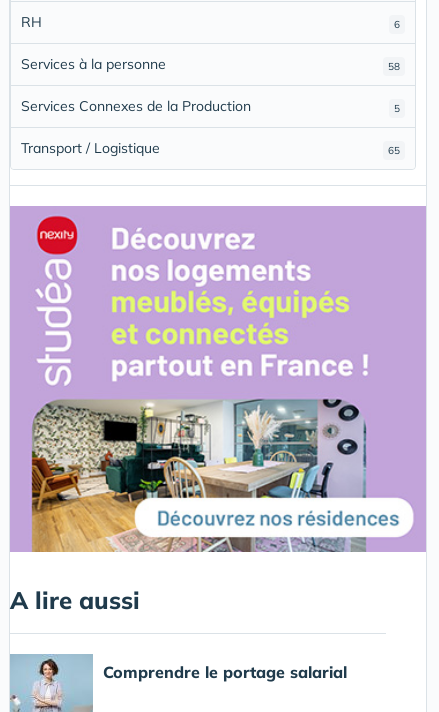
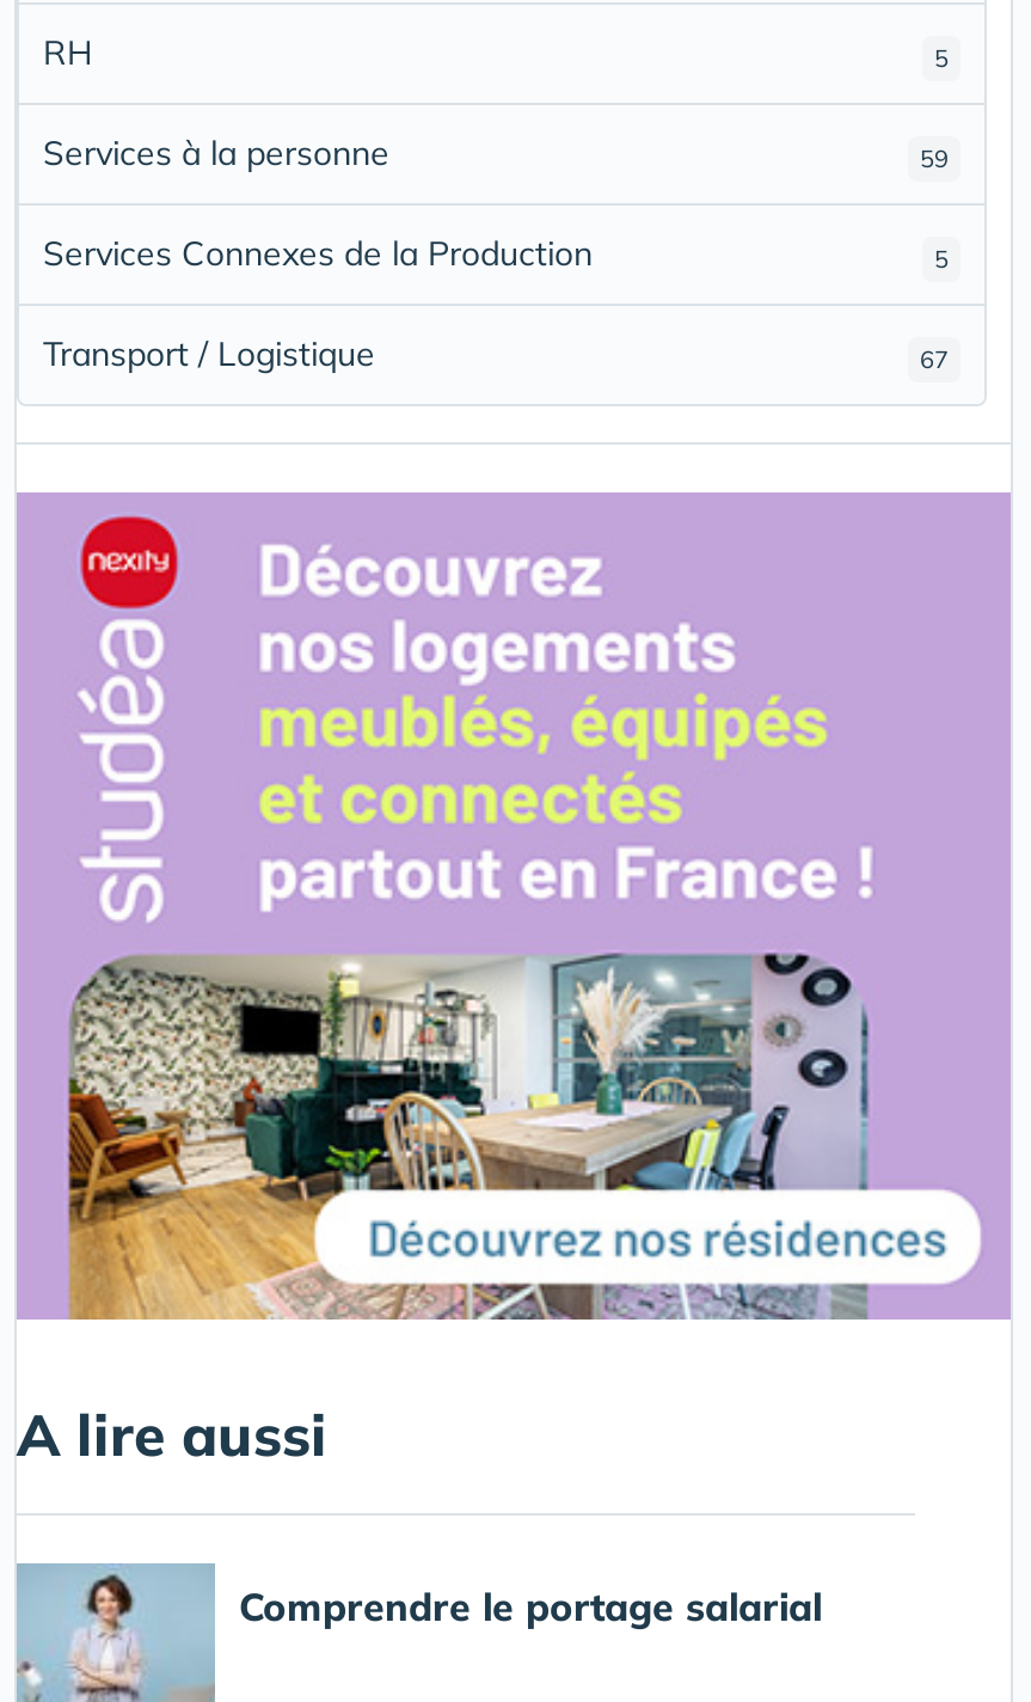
- 6
+ 5

- 58
+ 59

- 65
+ 67
